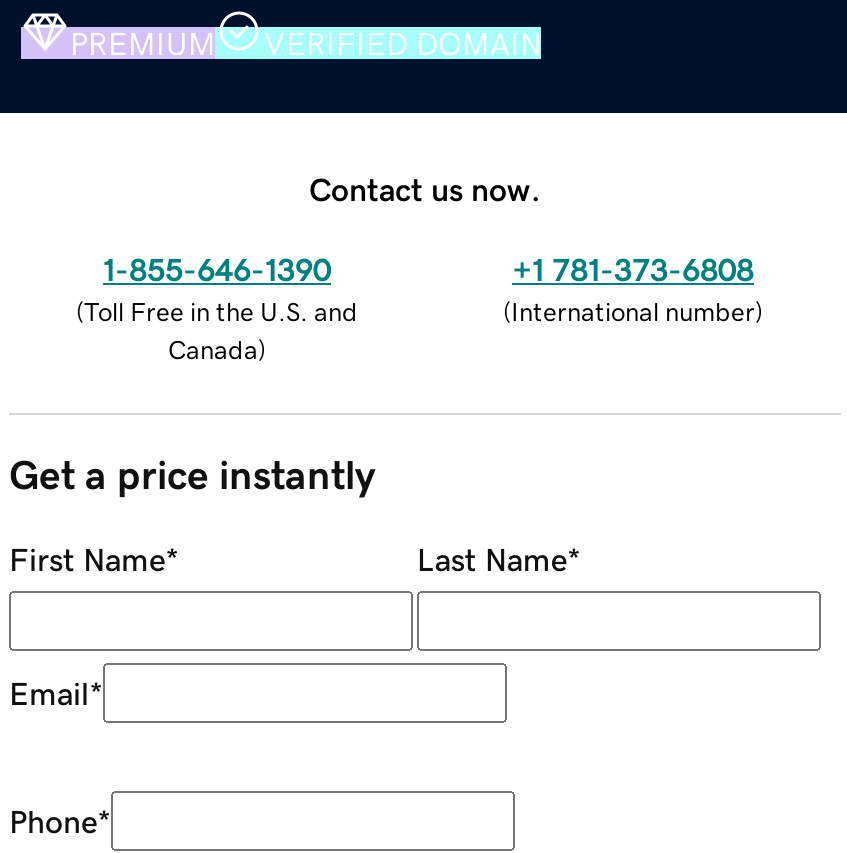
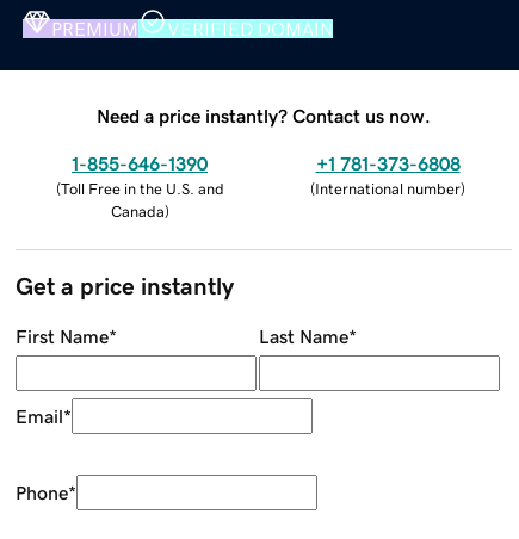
- Contact us now.
+ Need a price instantly? Contact us now.
